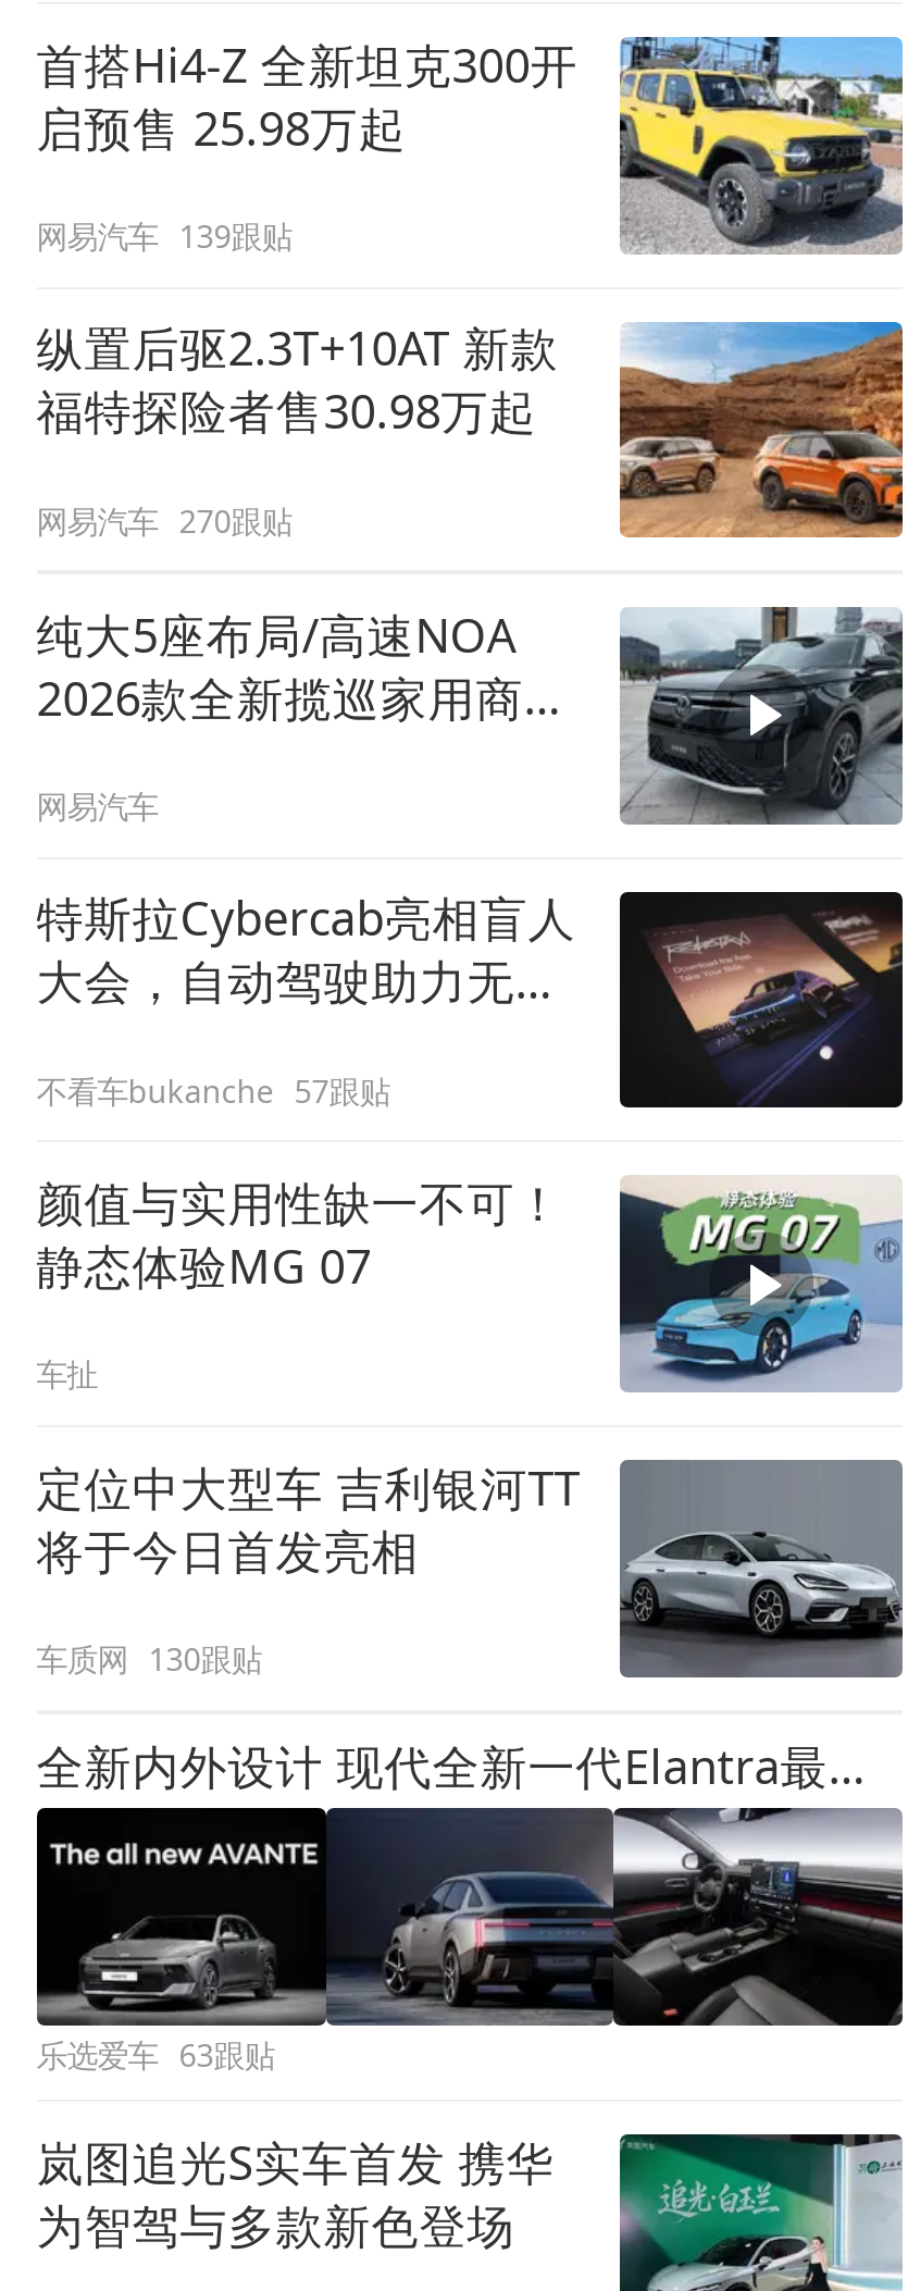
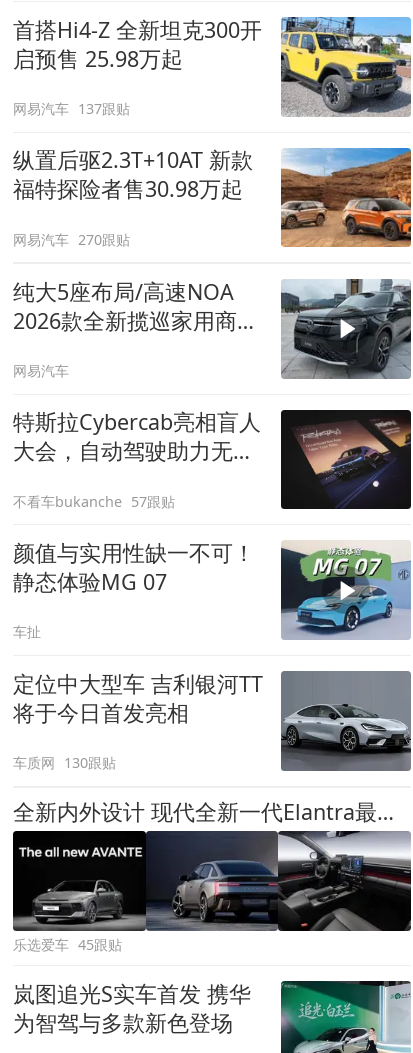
- 网易汽车 139跟贴
+ 网易汽车 137跟贴

- 乐选爱车 63跟贴
+ 乐选爱车 45跟贴
